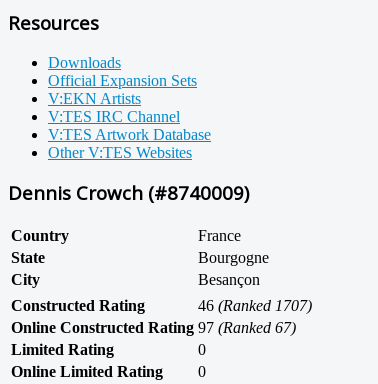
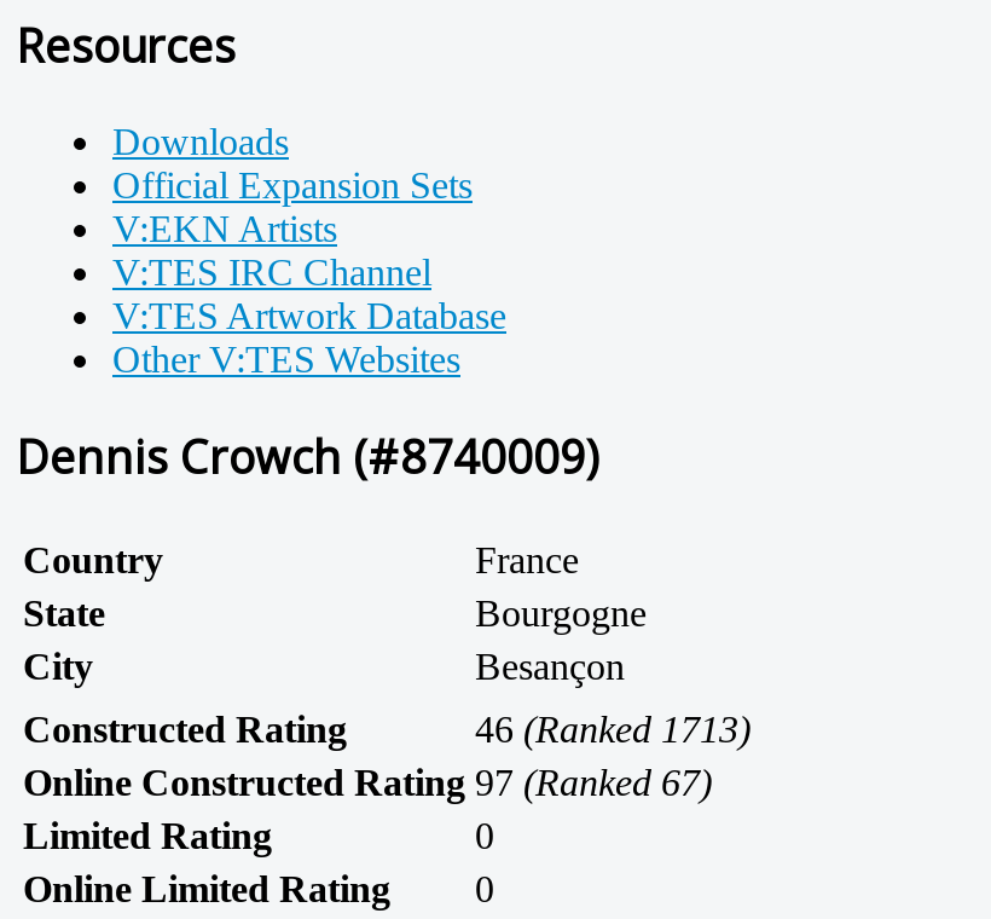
- 46 (Ranked 1707)
+ 46 (Ranked 1713)
